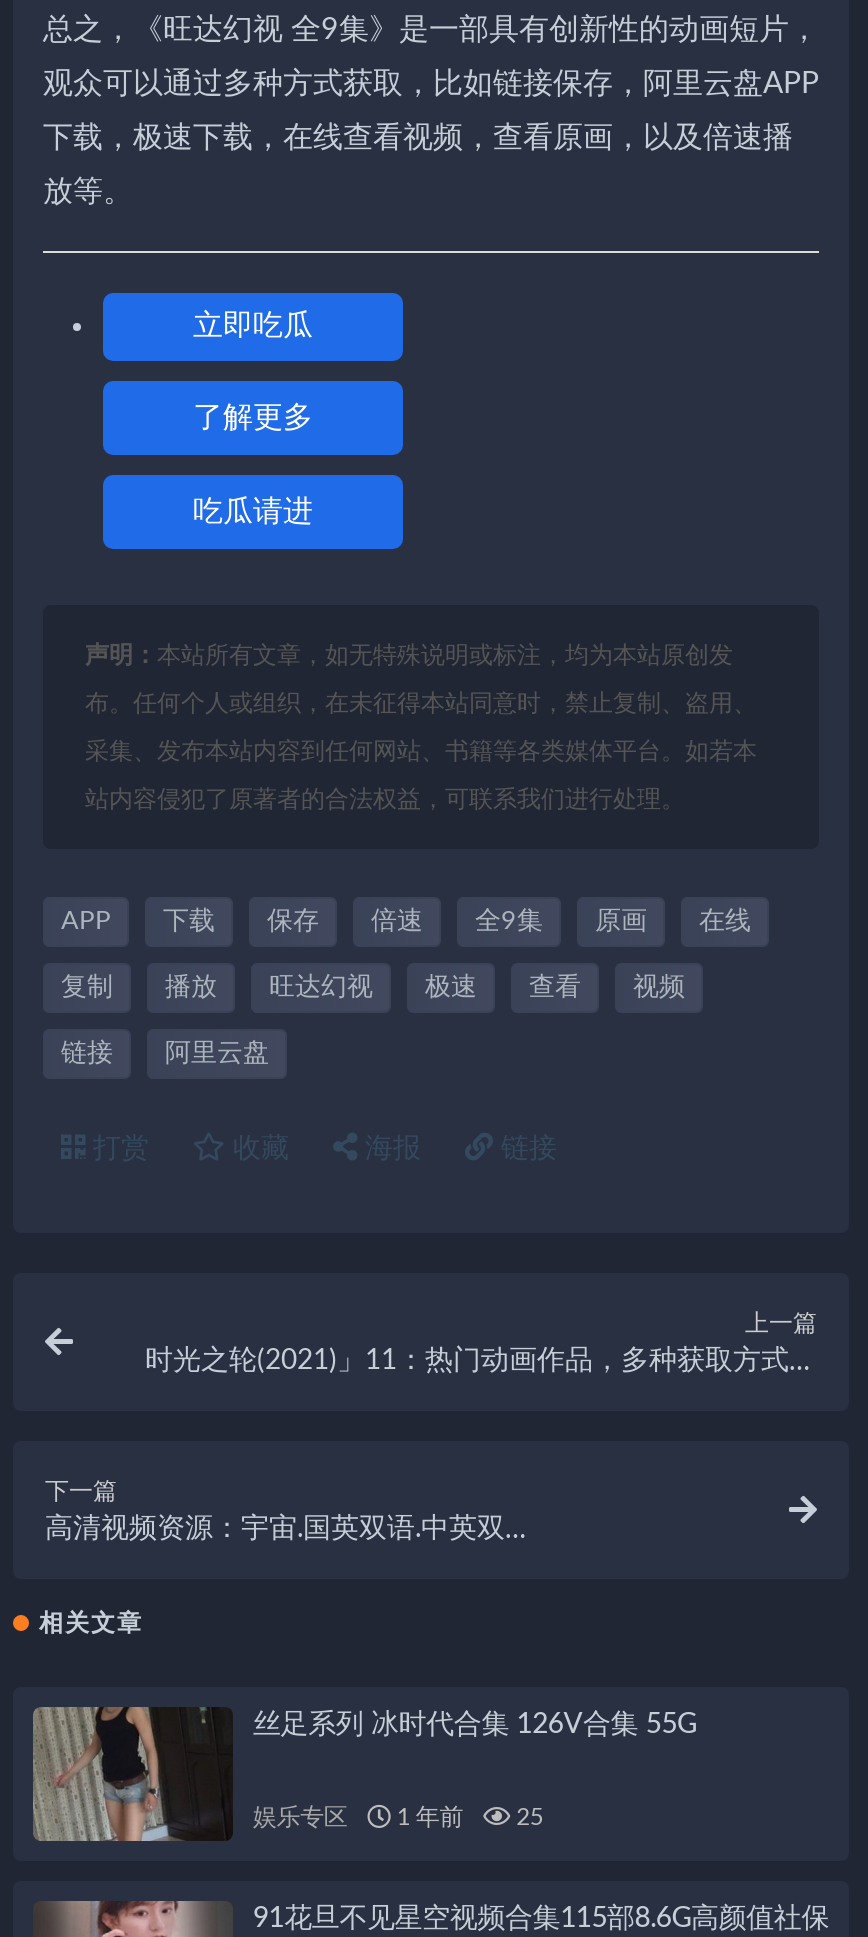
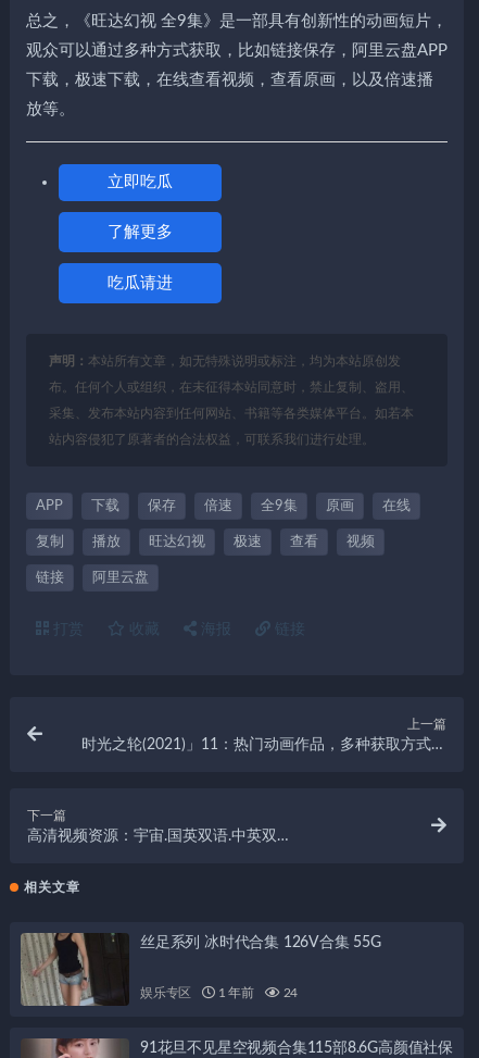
- 娱乐专区 1 年前 25
+ 娱乐专区 1 年前 24
